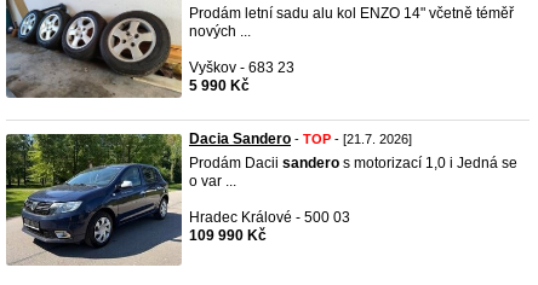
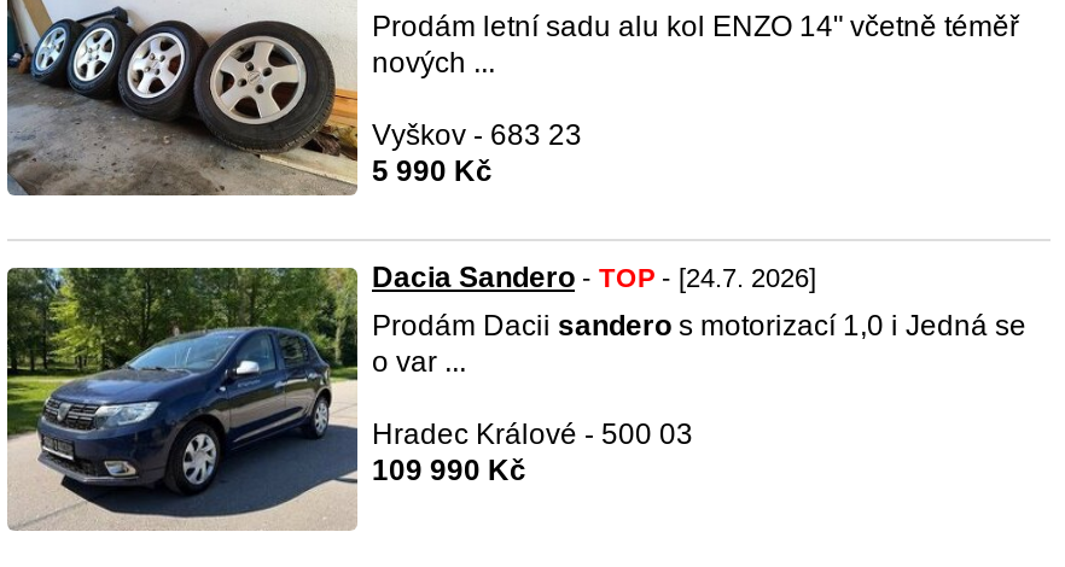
- Dacia Sandero - TOP - [21.7. 2026]
+ Dacia Sandero - TOP - [24.7. 2026]
